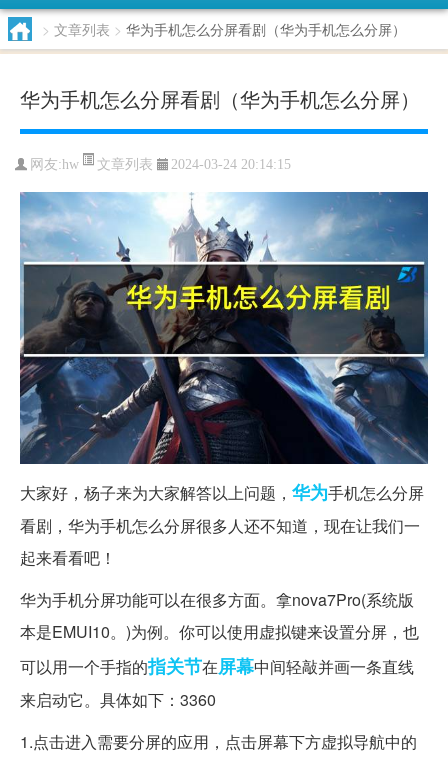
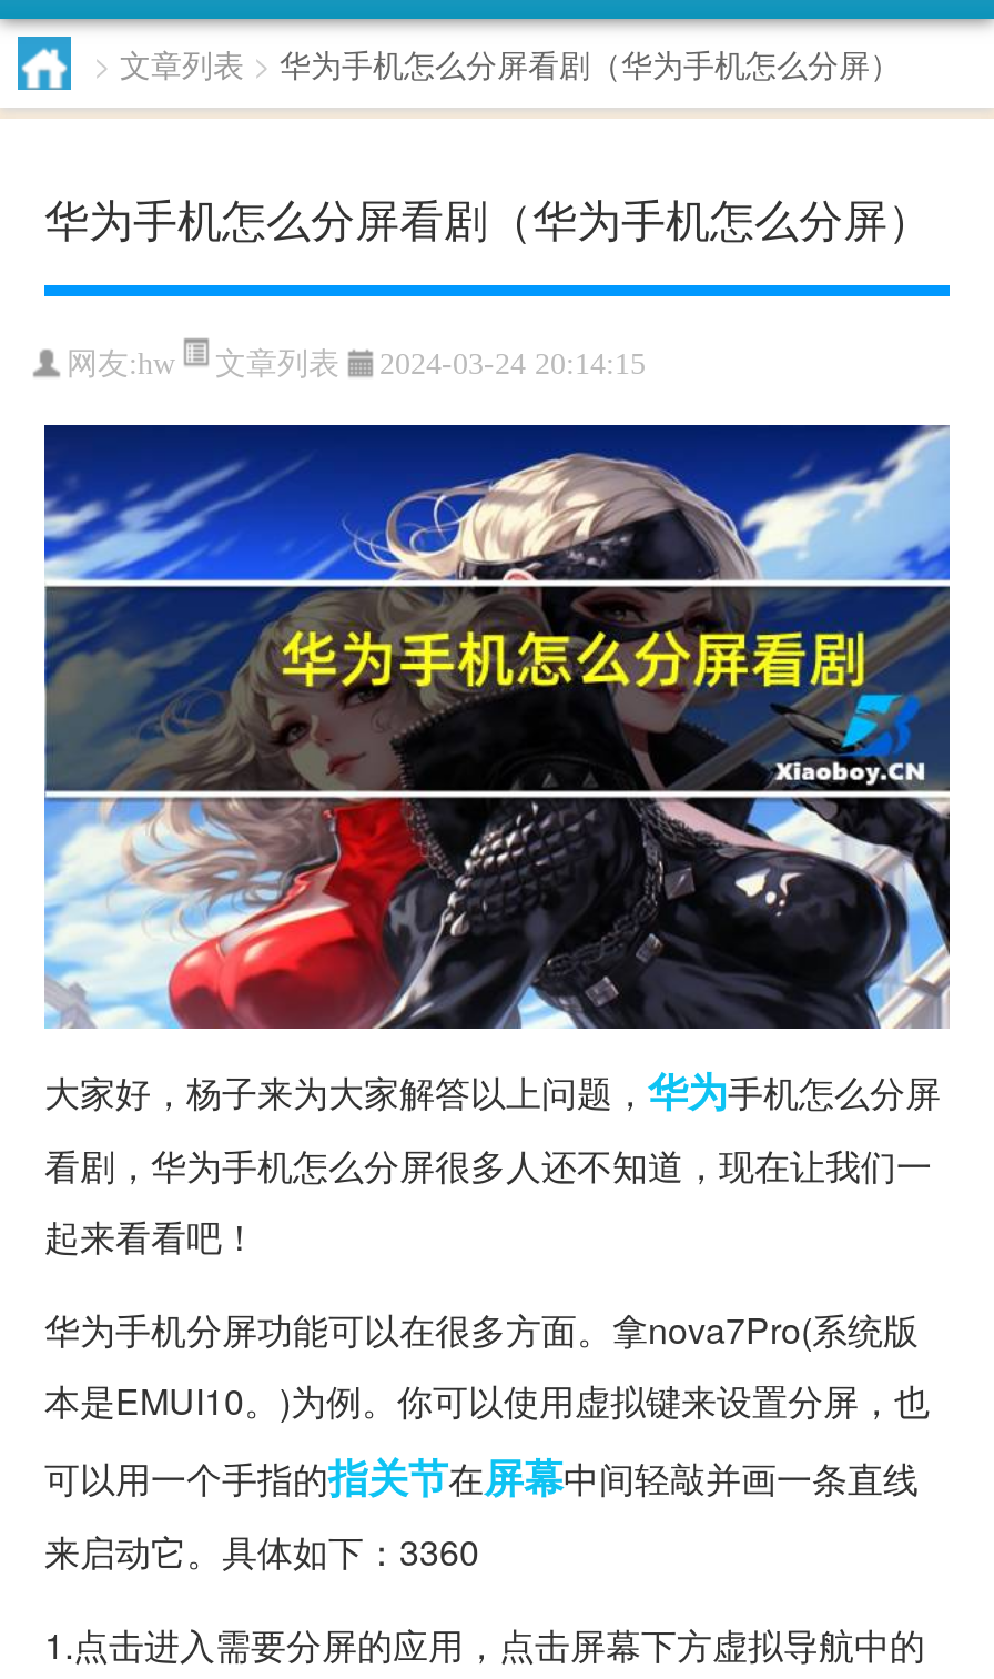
- [image]
+ [image]
